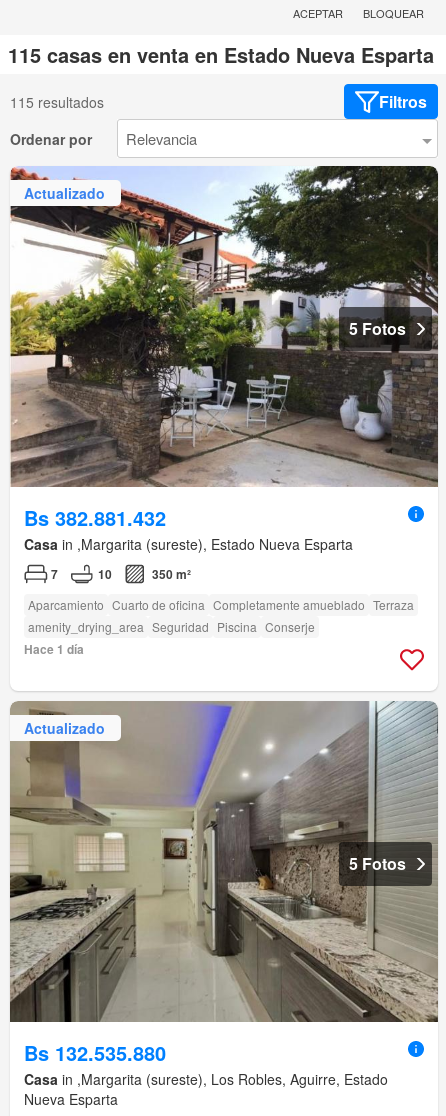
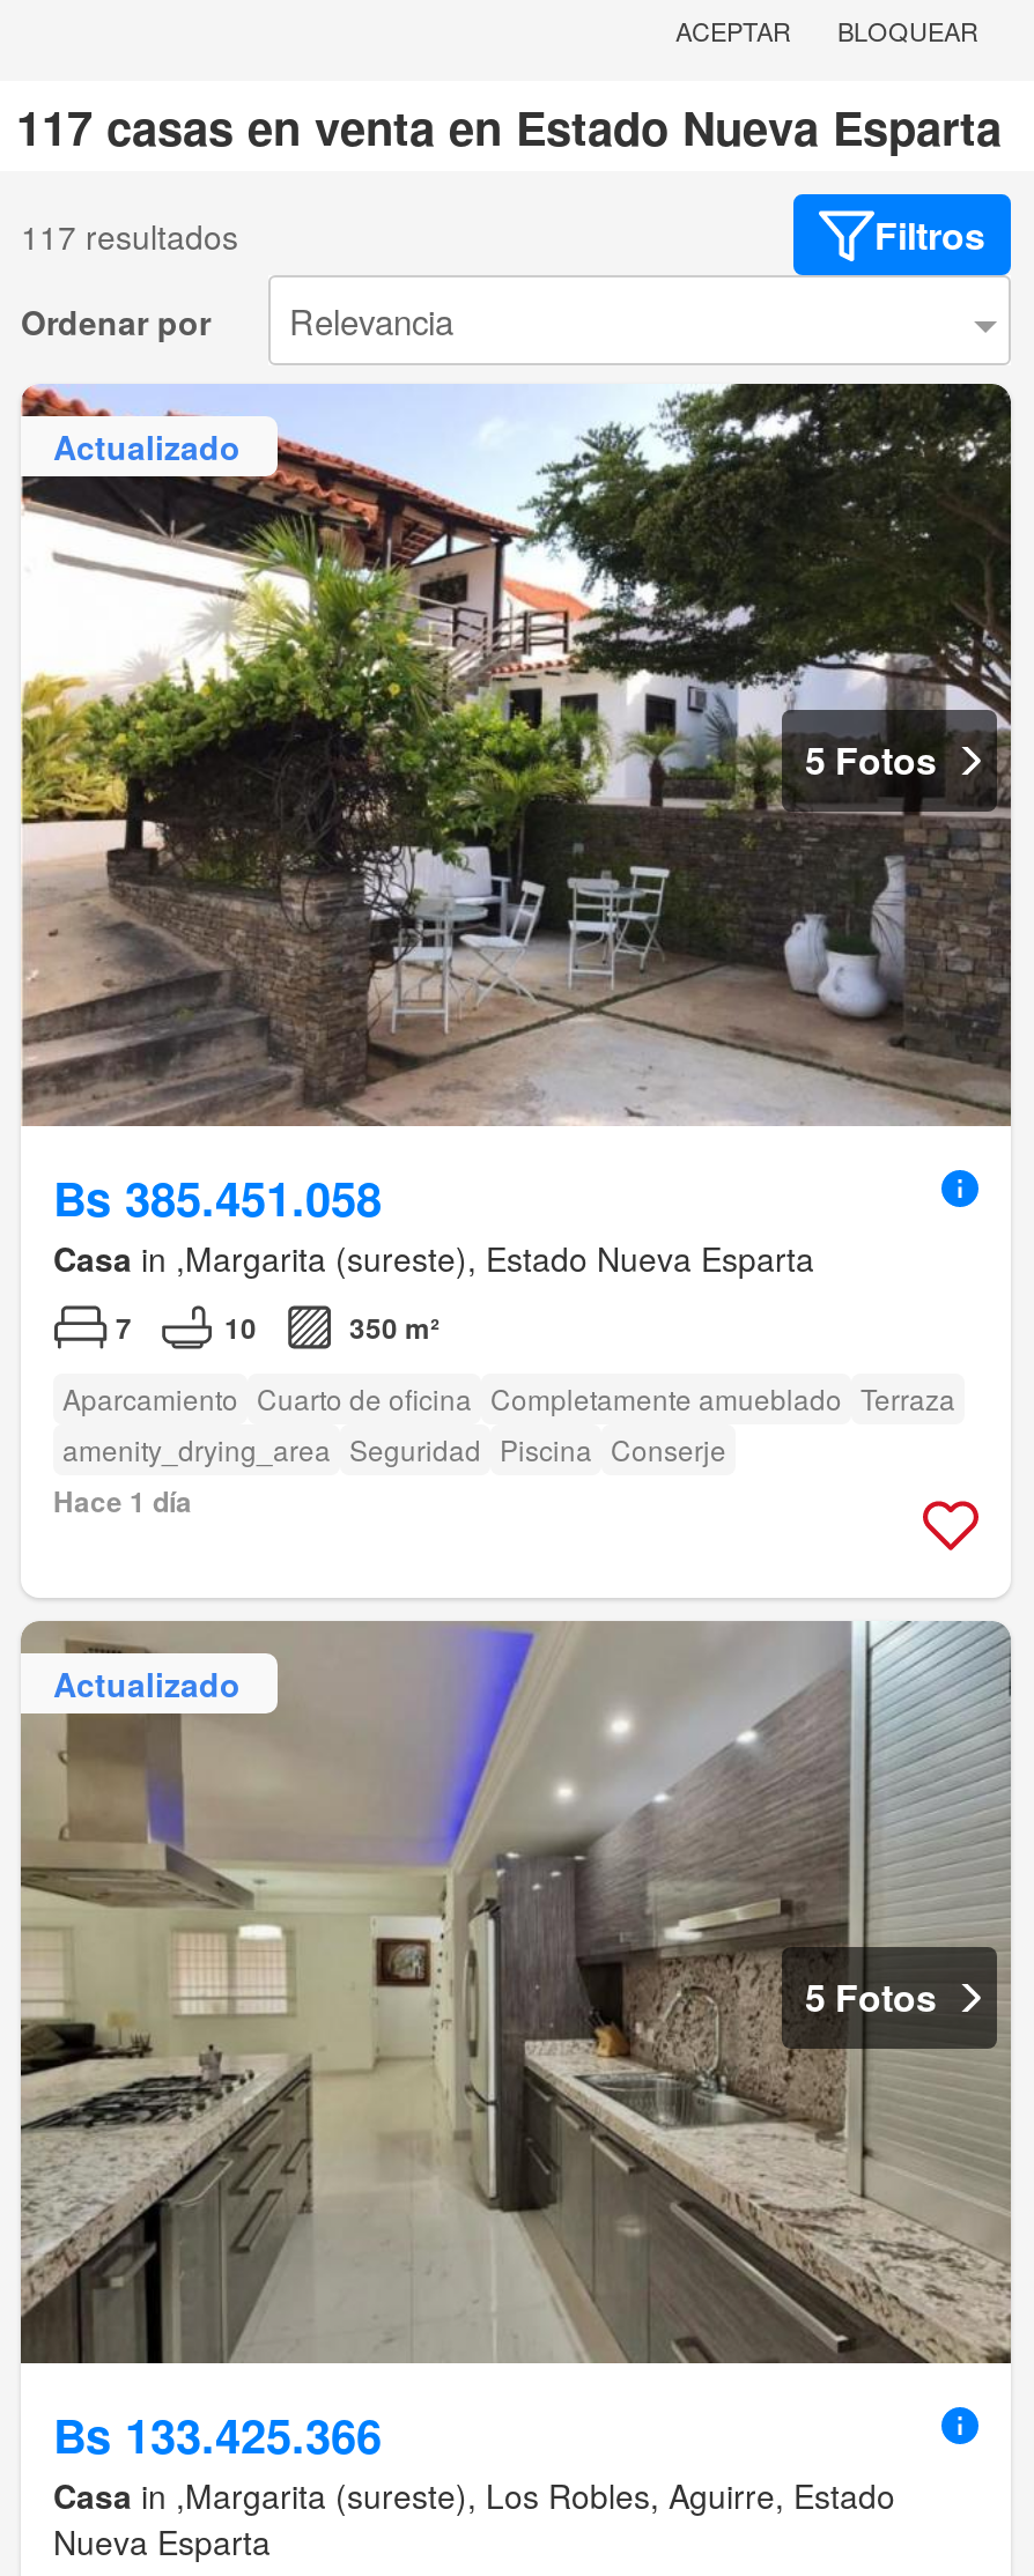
- 115 casas en venta en Estado Nueva Esparta
+ 117 casas en venta en Estado Nueva Esparta

- 115 resultados
+ 117 resultados

- Bs 382.881.432
+ Bs 385.451.058

- Bs 132.535.880
+ Bs 133.425.366
